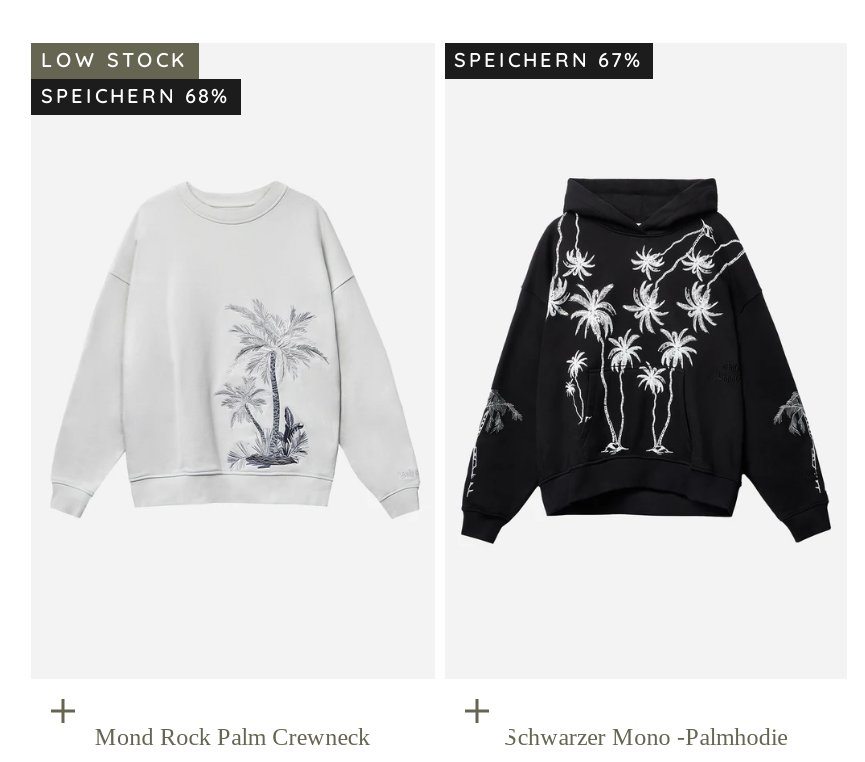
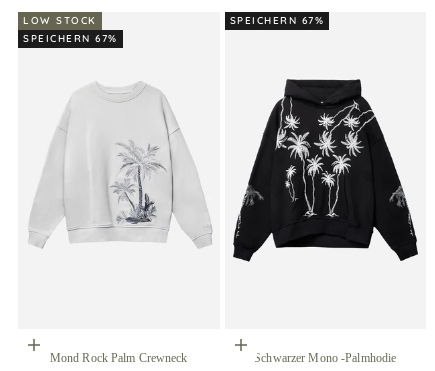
- SPEICHERN 68%
+ SPEICHERN 67%
